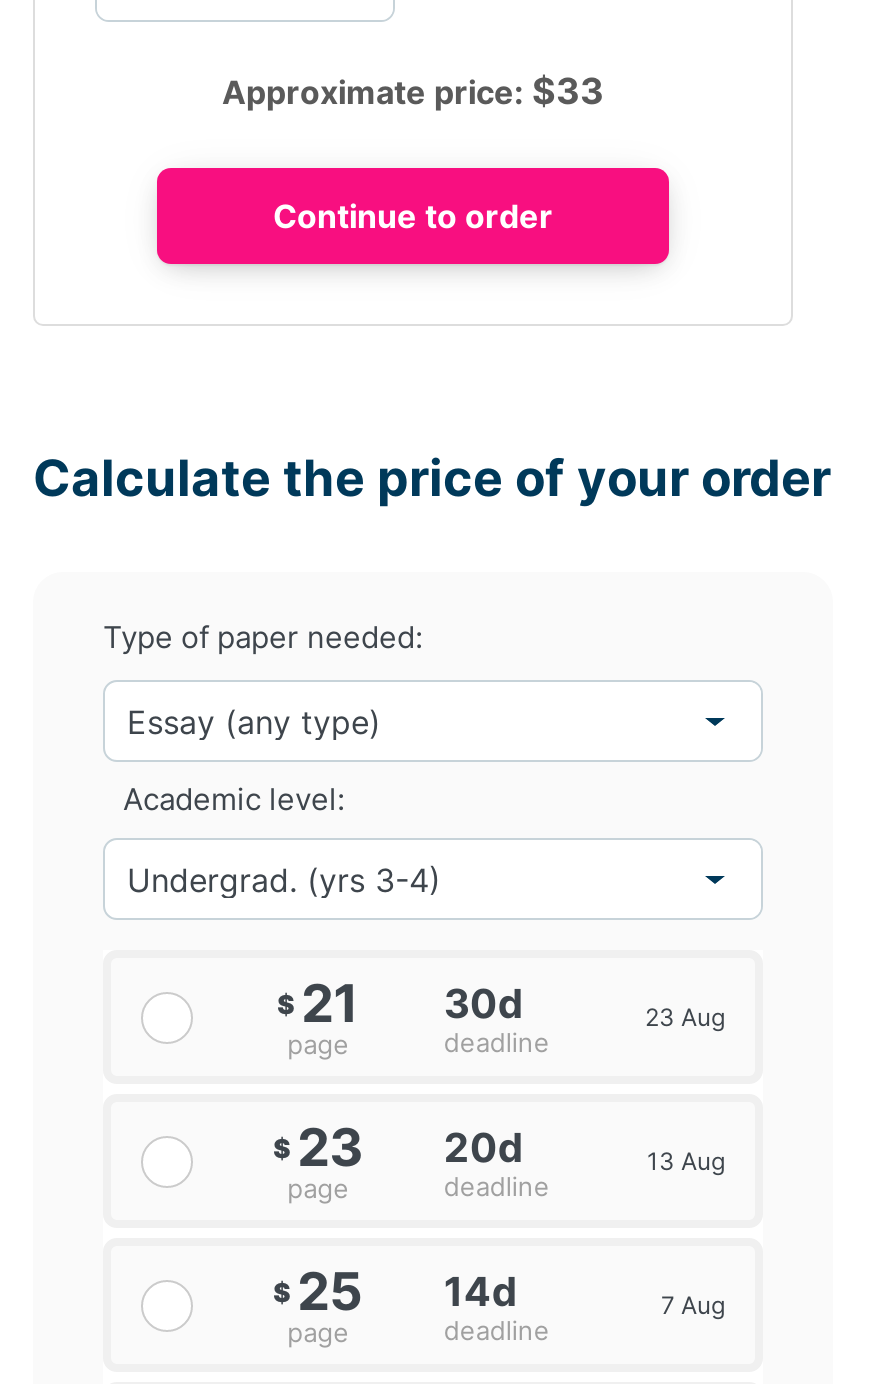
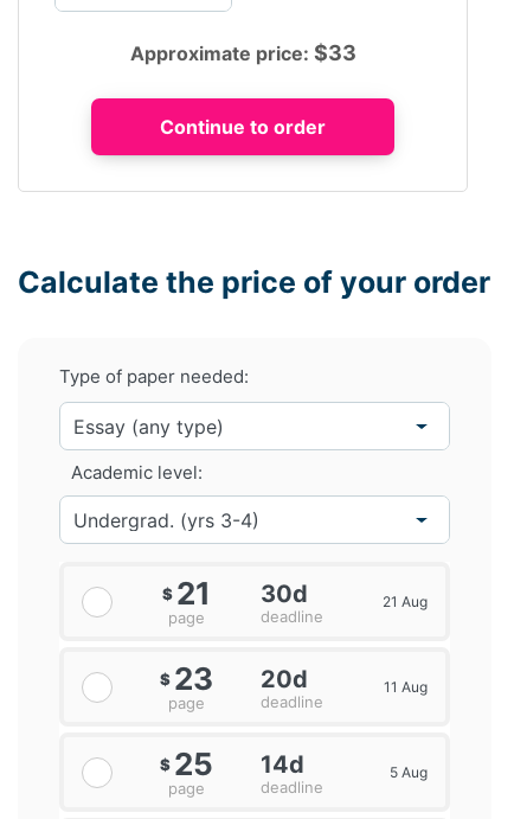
- 23 Aug
+ 21 Aug

- 13 Aug
+ 11 Aug

- 7 Aug
+ 5 Aug
